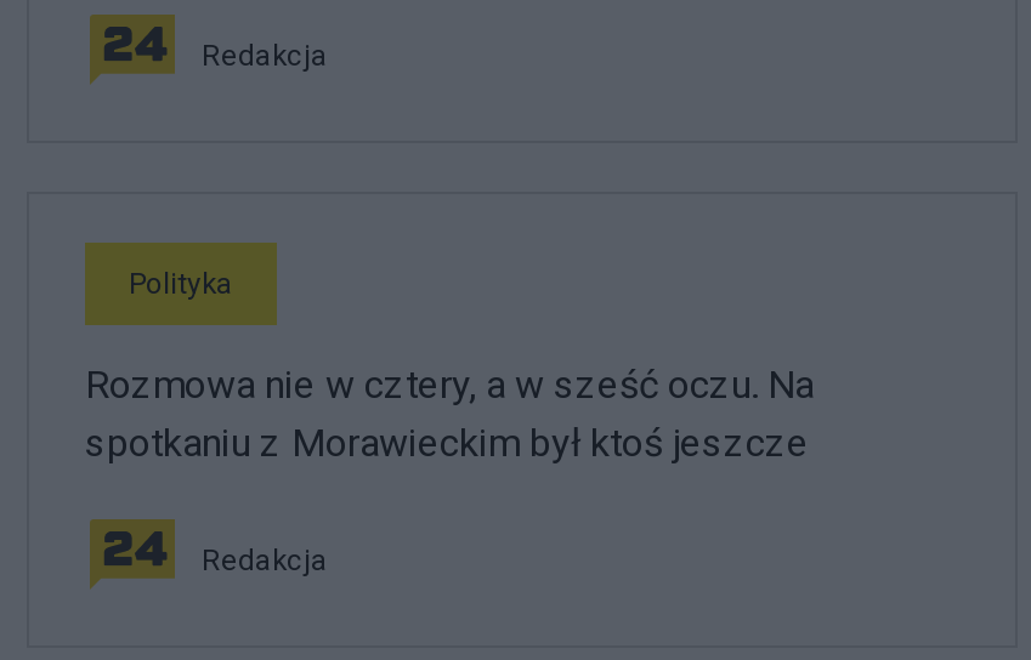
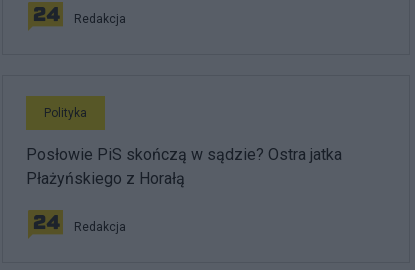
- Rozmowa nie w cztery, a w sześć oczu. Na
- spotkaniu z Morawieckim był ktoś jeszcze
+ Posłowie PiS skończą w sądzie? Ostra jatka
+ Płażyńskiego z Horałą
